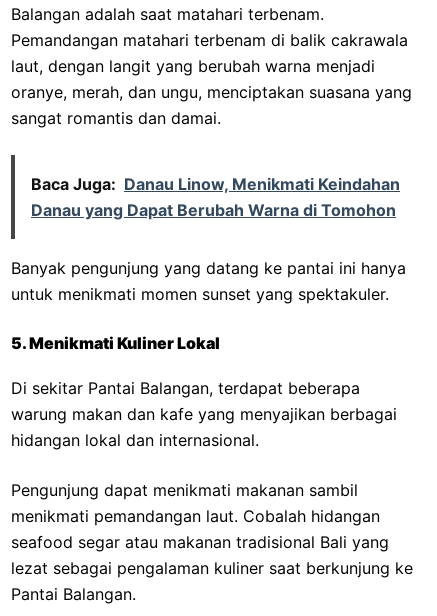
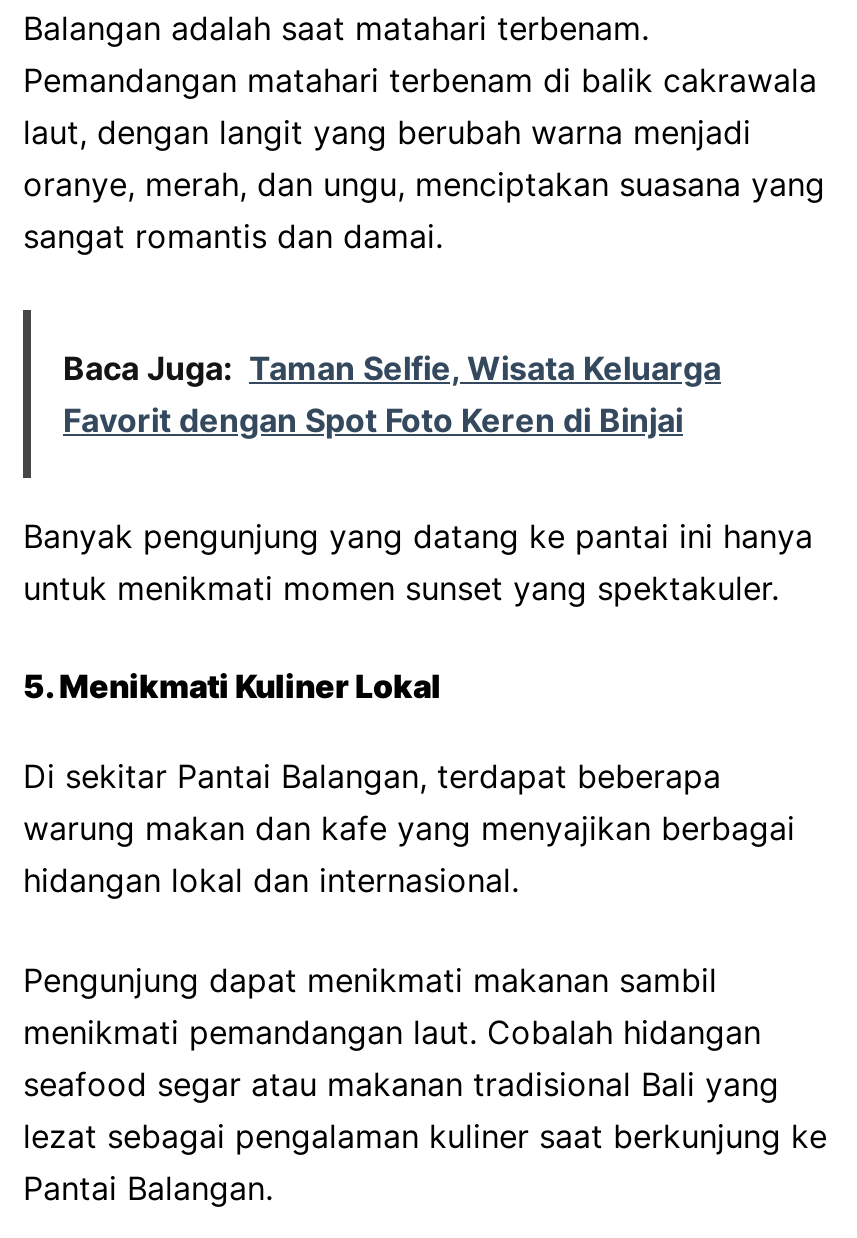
- Baca Juga: Danau Linow, Menikmati Keindahan
+ Baca Juga: Taman Selfie, Wisata Keluarga

- Danau yang Dapat Berubah Warna di Tomohon
+ Favorit dengan Spot Foto Keren di Binjai
